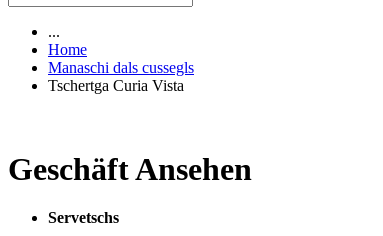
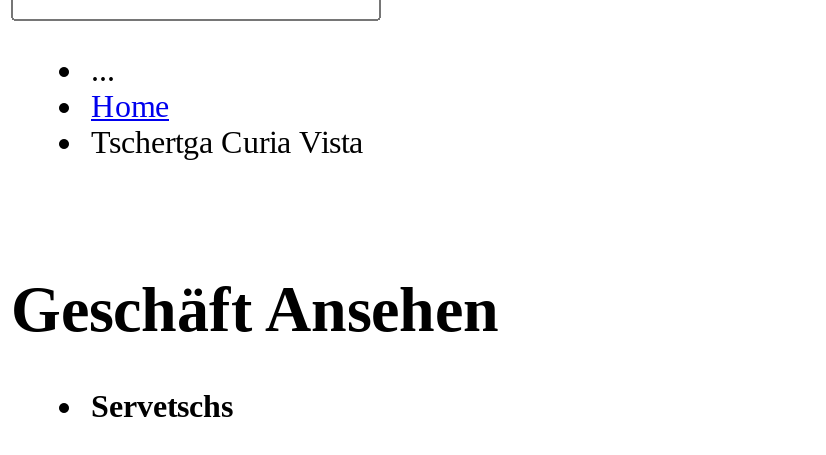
- Manaschi dals cussegls
